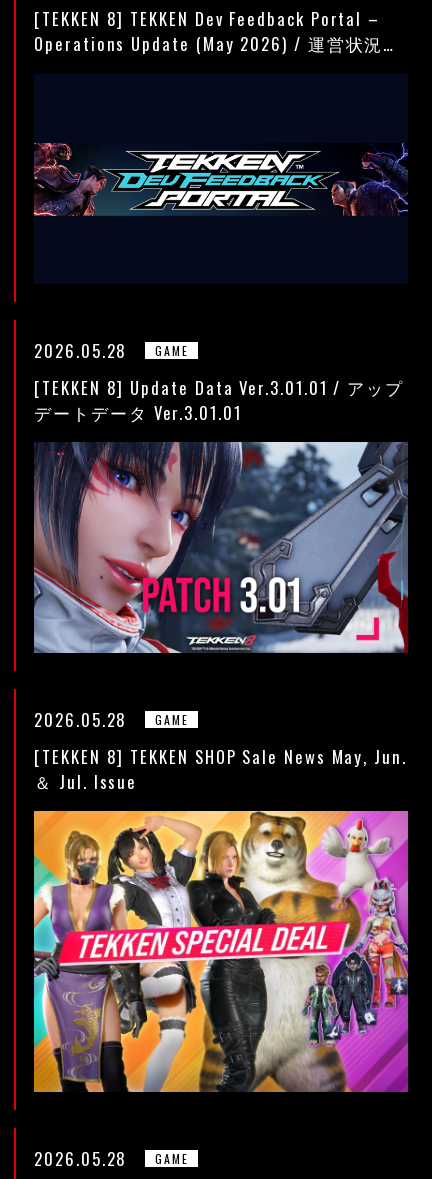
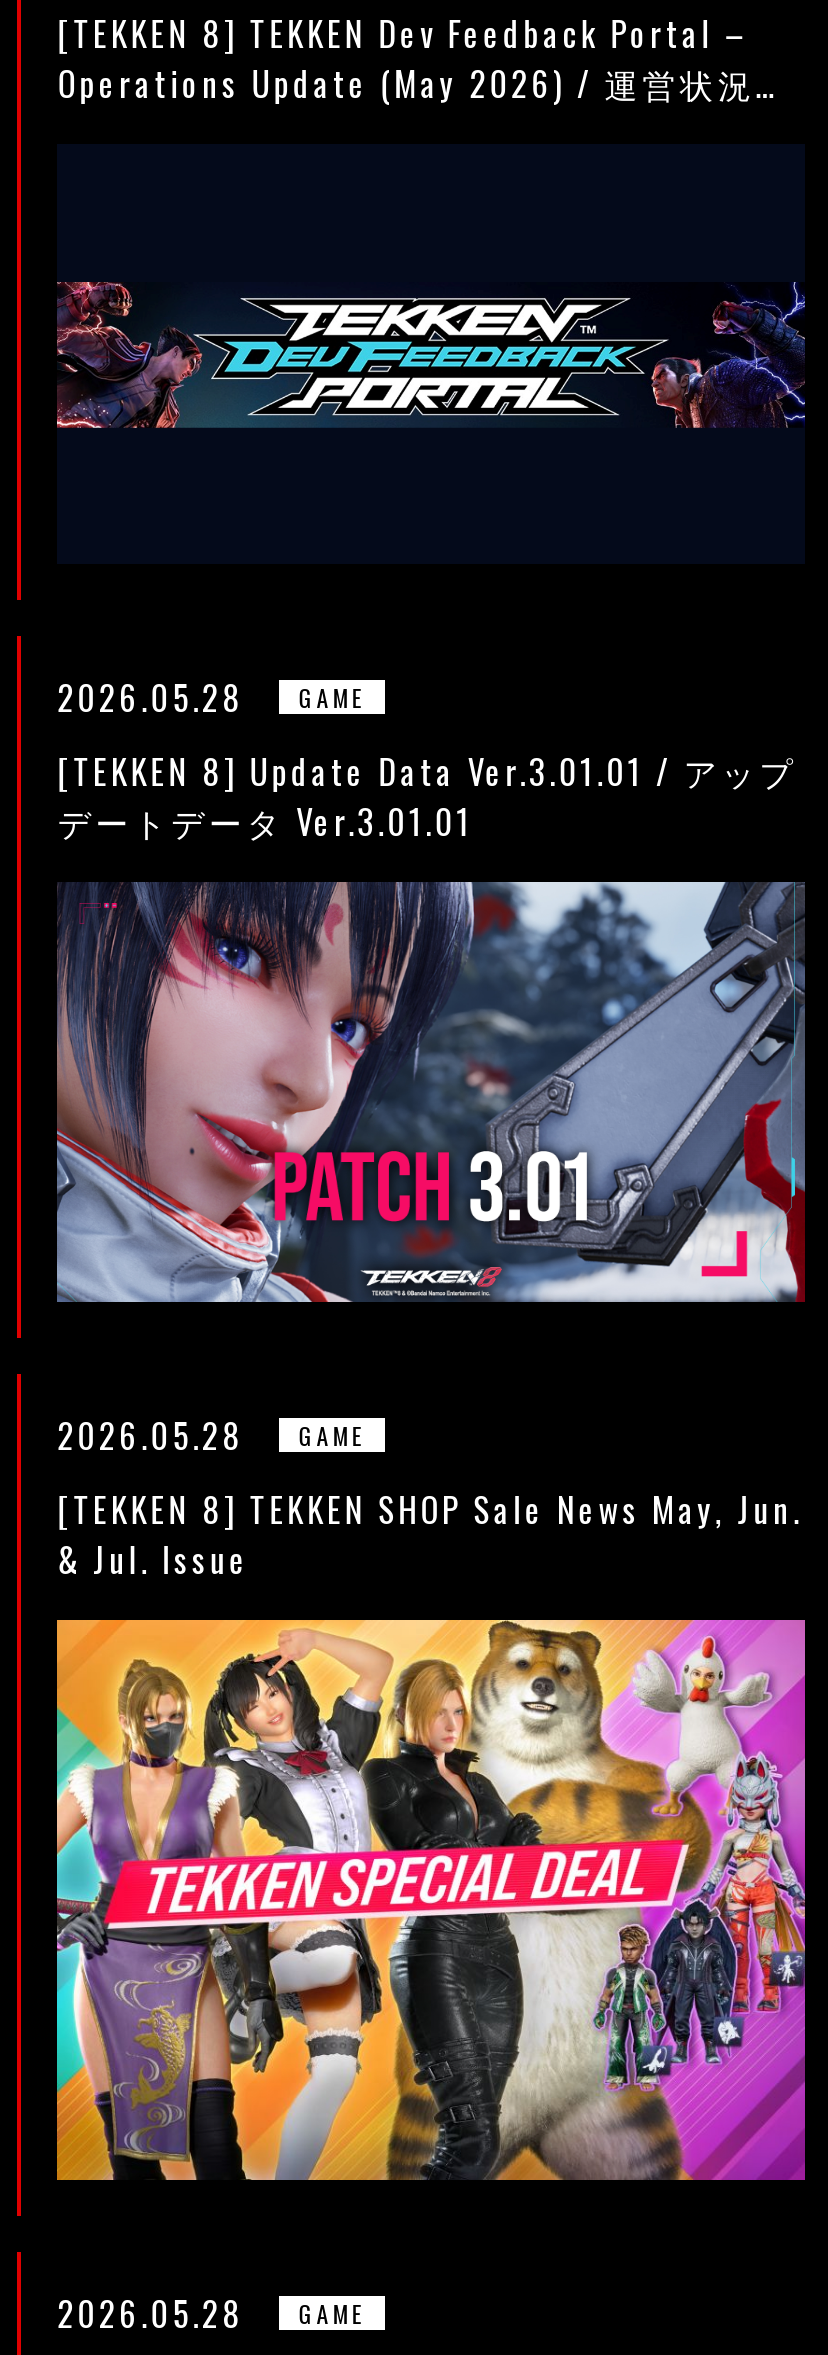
- [image]
+ [image]

- ＆ Jul. Issue
+ & Jul. Issue
